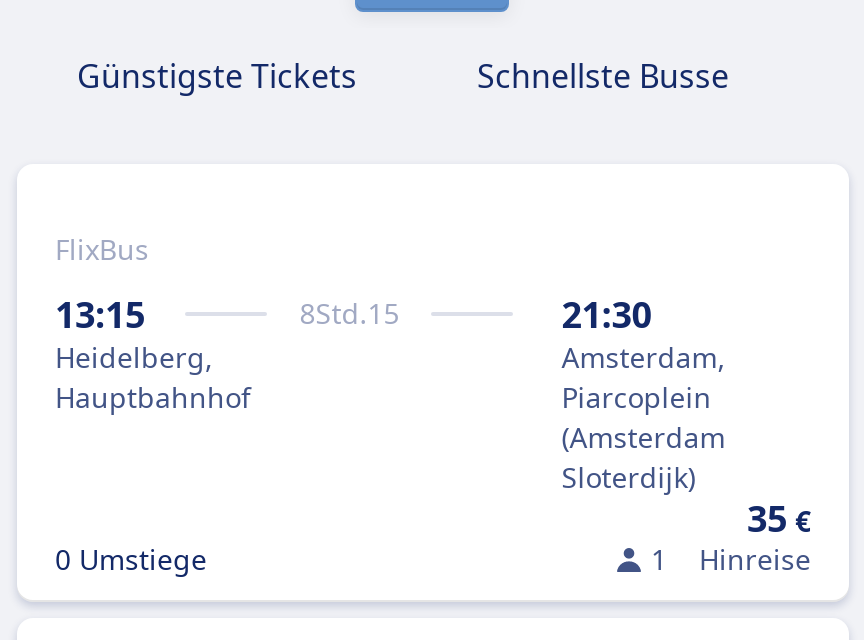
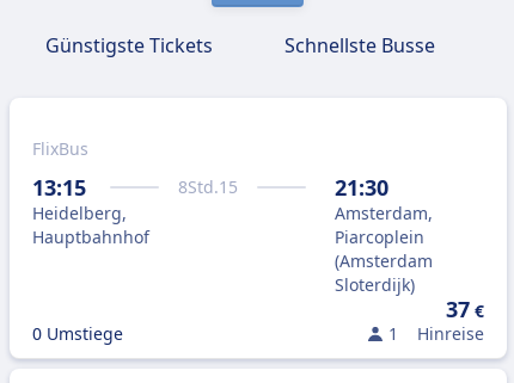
- 35 €
+ 37 €
